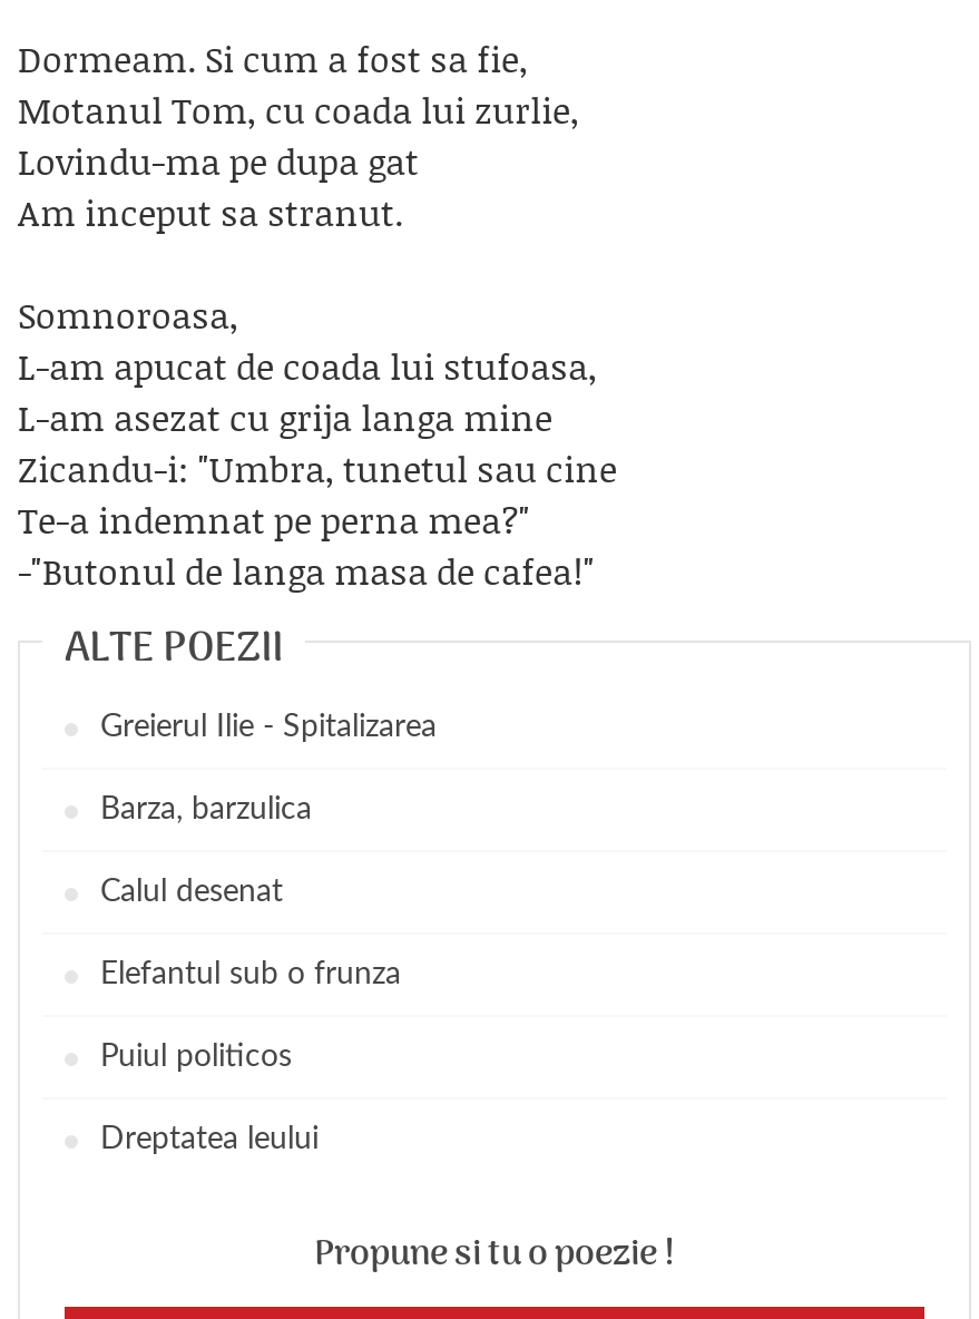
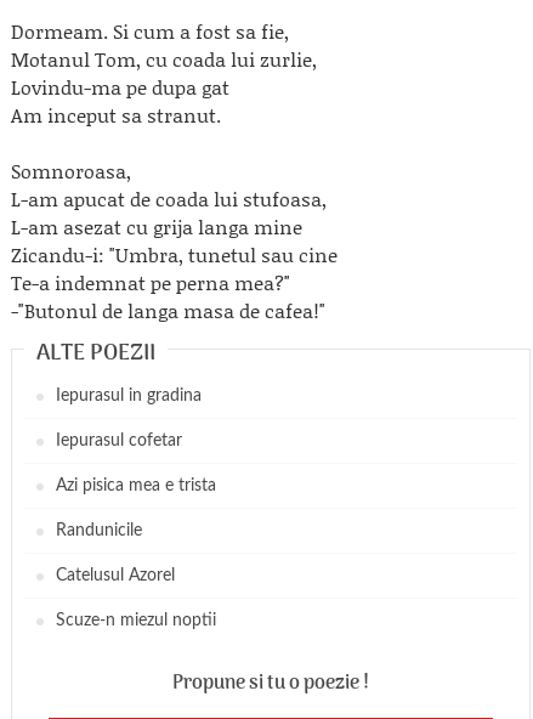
- Greierul Ilie - Spitalizarea
+ Iepurasul in gradina

- Barza, barzulica
+ Iepurasul cofetar

- Calul desenat
+ Azi pisica mea e trista

- Elefantul sub o frunza
+ Randunicile

- Puiul politicos
+ Catelusul Azorel

- Dreptatea leului
+ Scuze-n miezul noptii
